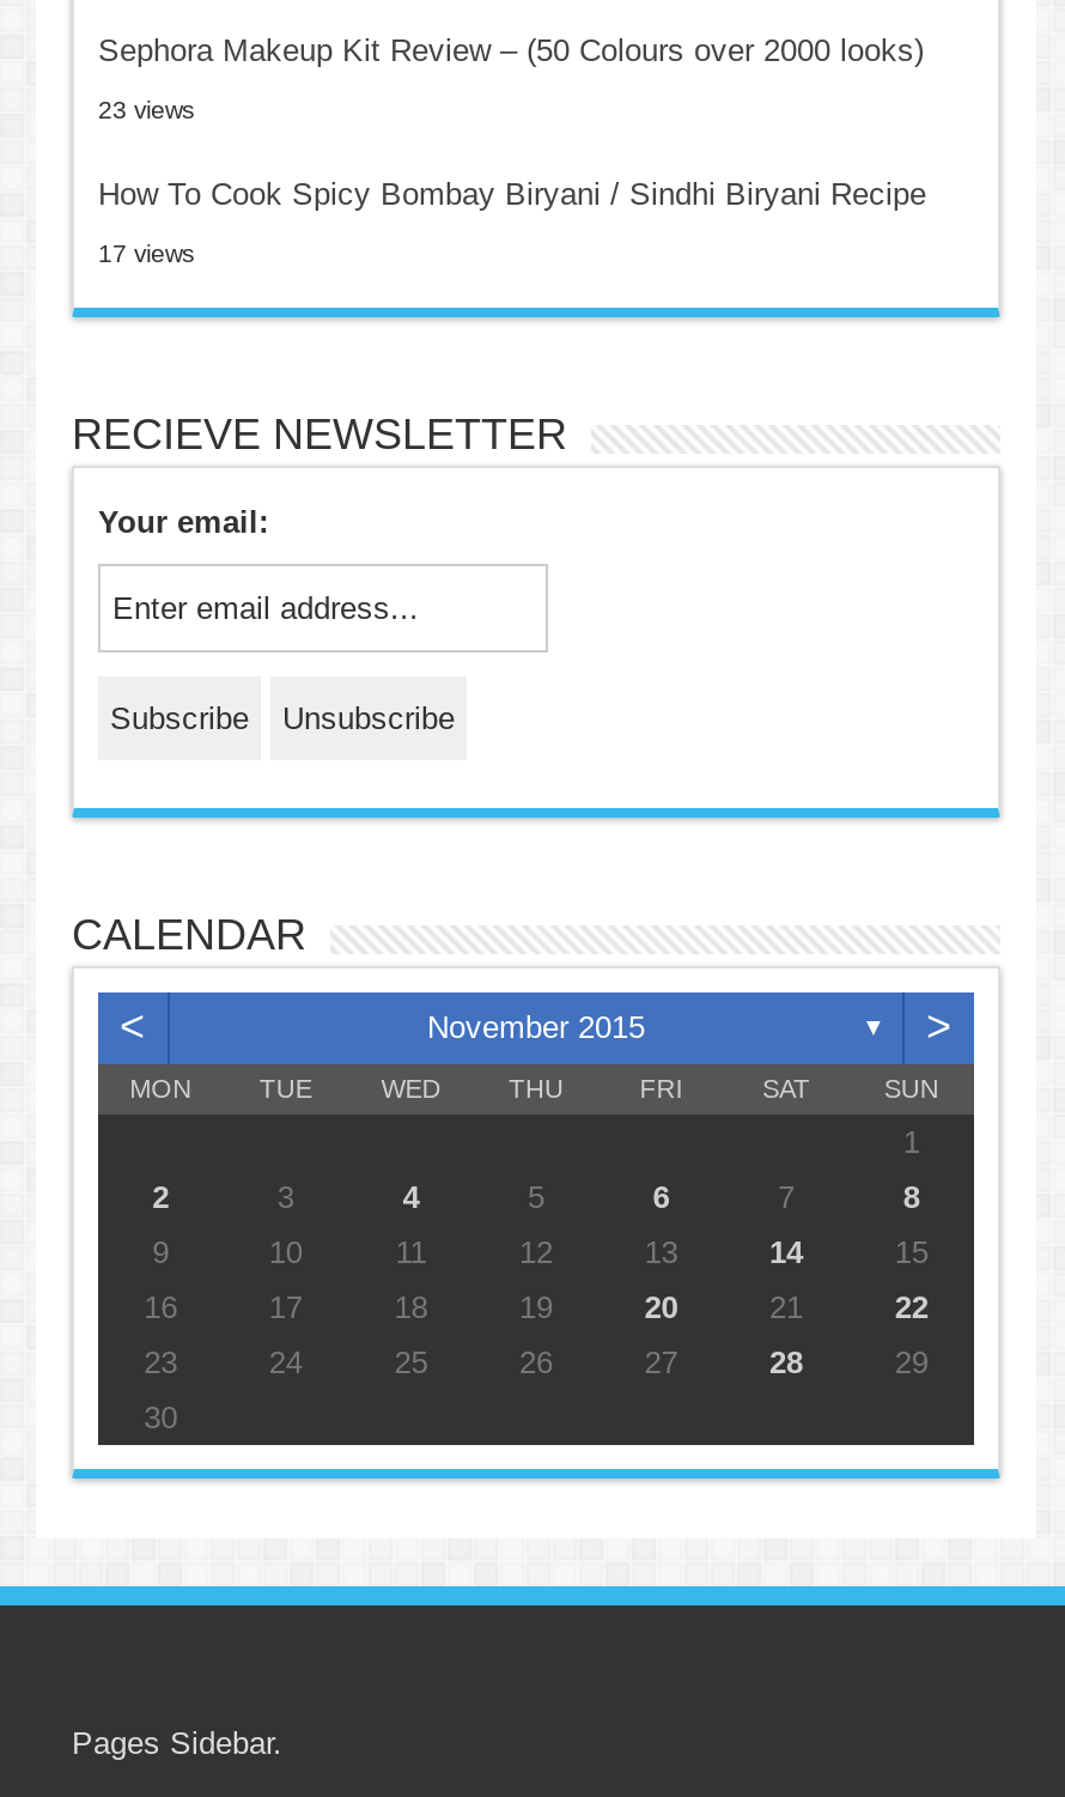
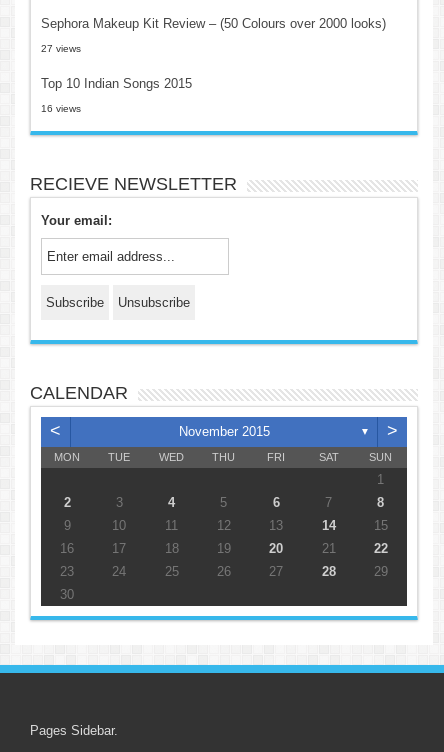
- 23 views
+ 27 views

- How To Cook Spicy Bombay Biryani / Sindhi Biryani Recipe
+ Top 10 Indian Songs 2015

- 17 views
+ 16 views
